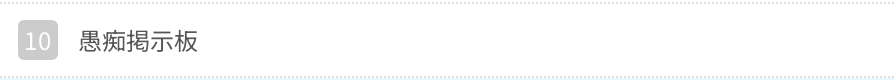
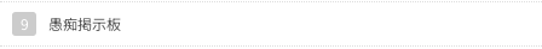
- 10 愚痴掲示板
+ 9 愚痴掲示板
